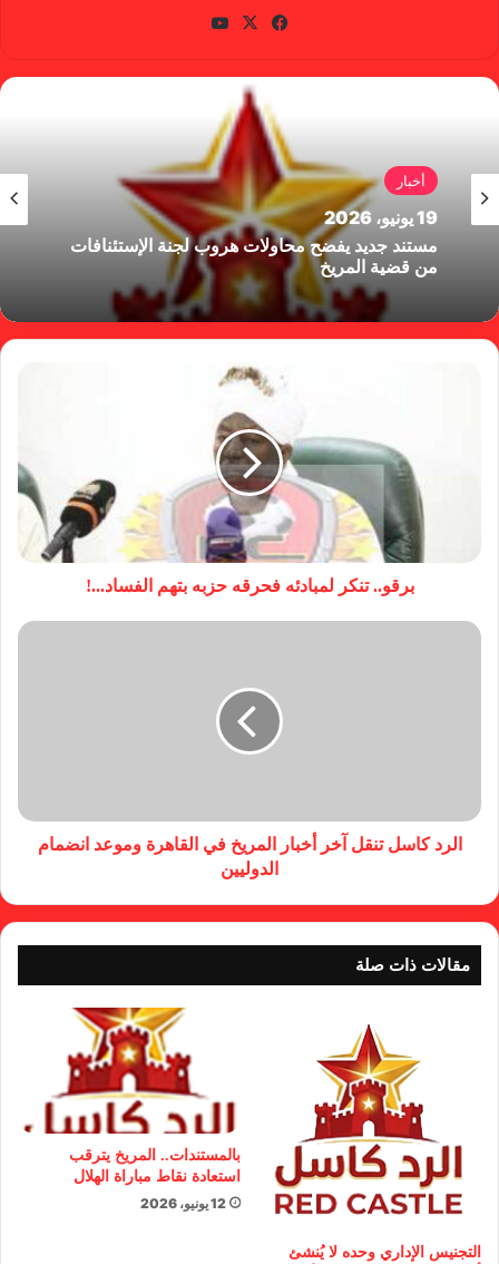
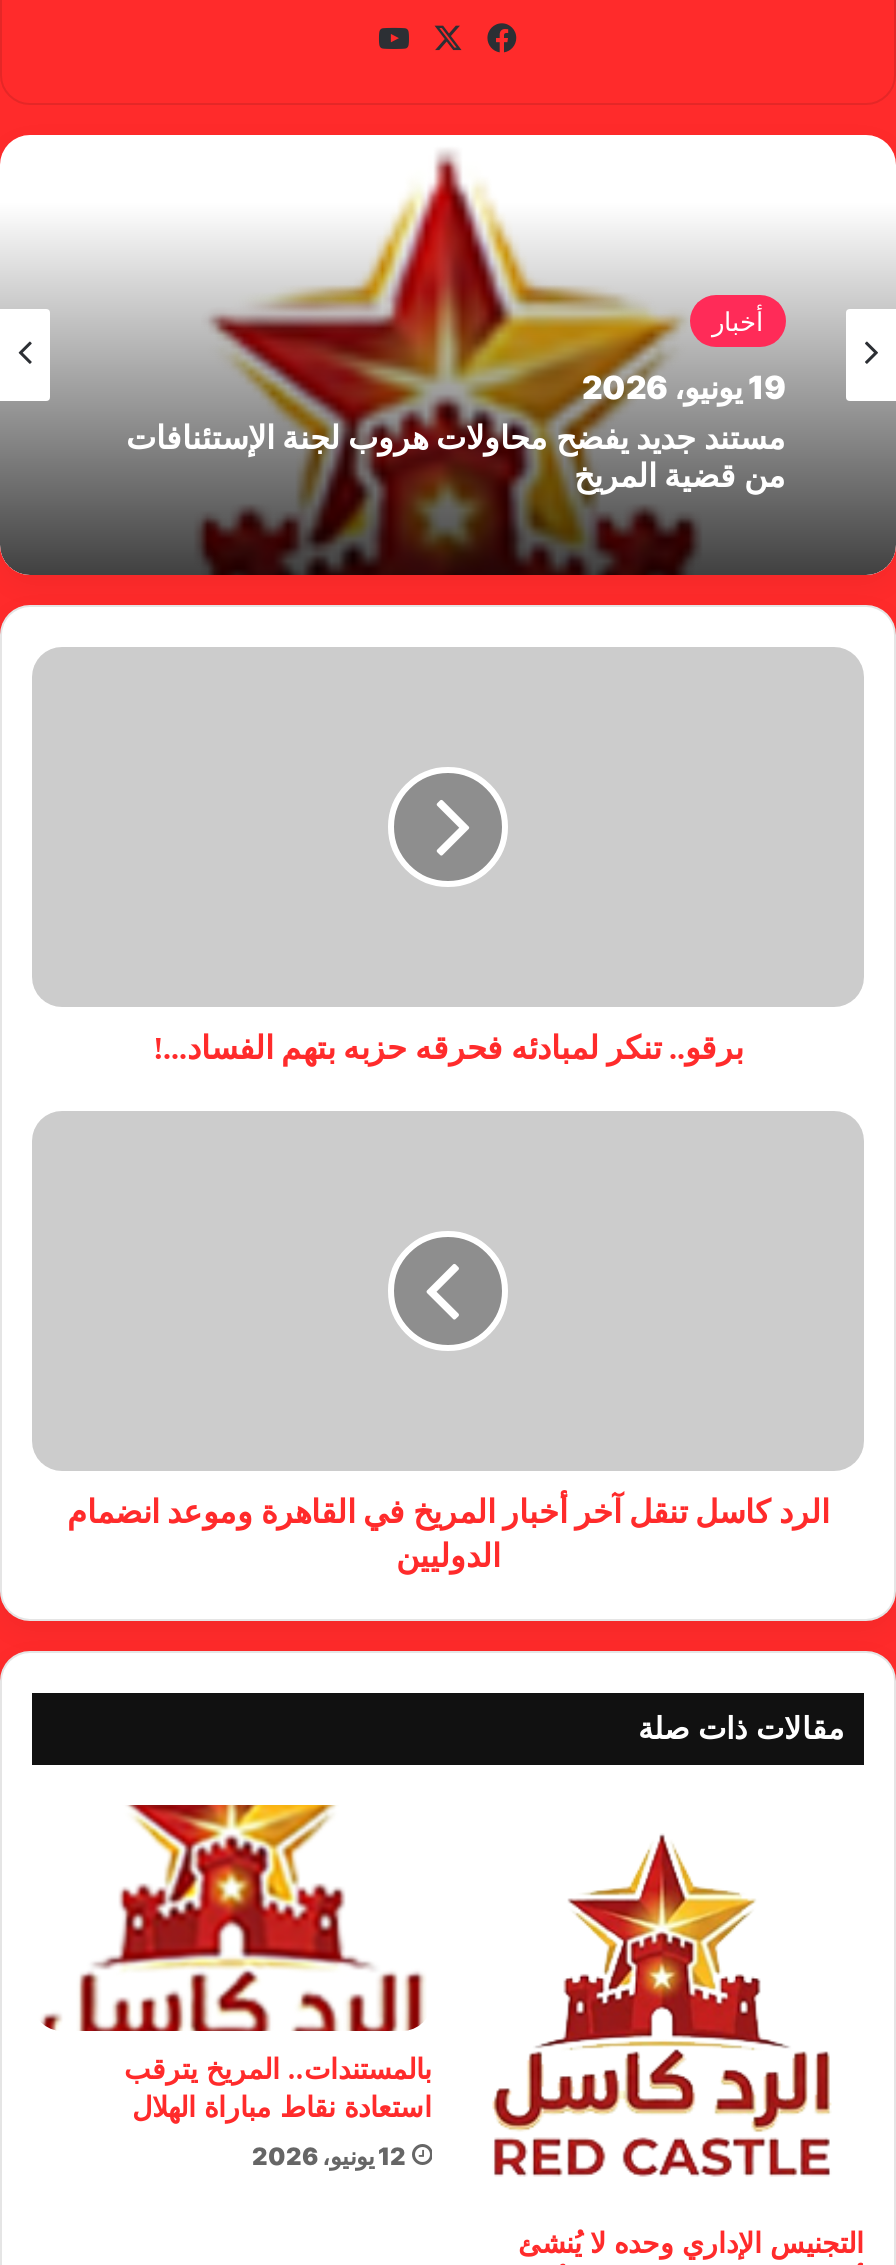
- [image]
